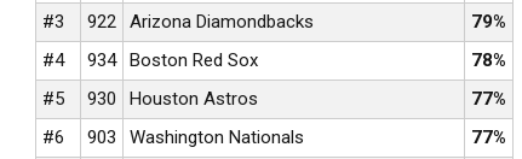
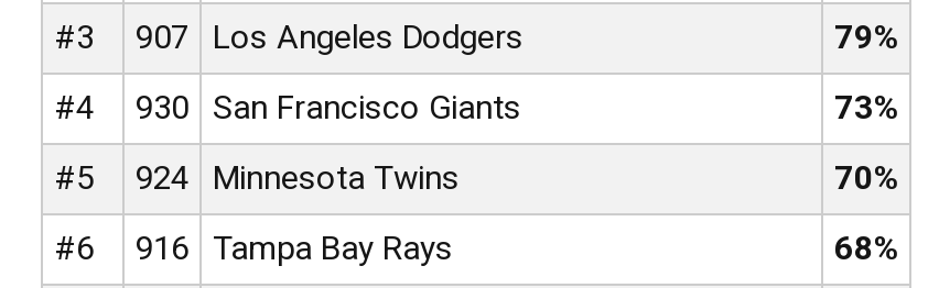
- 922
- Arizona Diamondbacks
+ 907
+ Los Angeles Dodgers

- 934
- Boston Red Sox
- 78%
+ 930
+ San Francisco Giants
+ 73%

- 930
- Houston Astros
- 77%
+ 924
+ Minnesota Twins
+ 70%

- 903
- Washington Nationals
- 77%
+ 916
+ Tampa Bay Rays
+ 68%
